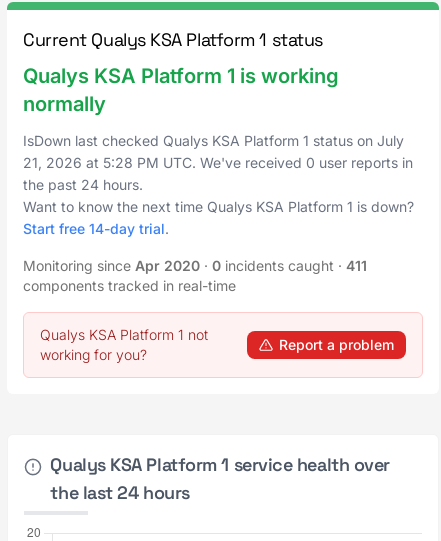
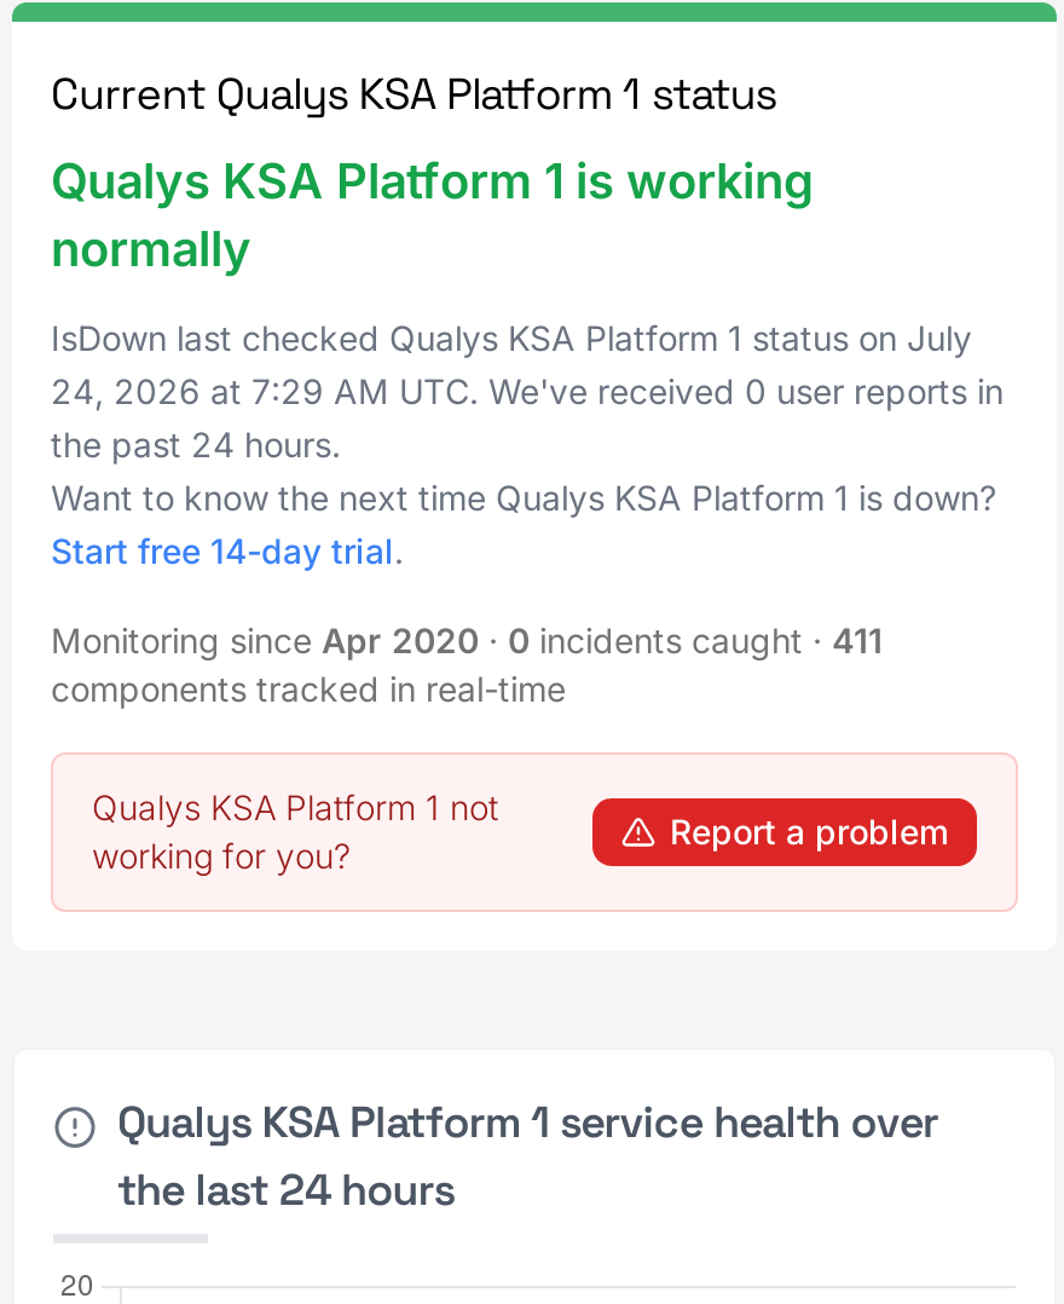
- 21, 2026 at 5:28 PM UTC. We've received 0 user reports in
+ 24, 2026 at 7:29 AM UTC. We've received 0 user reports in
